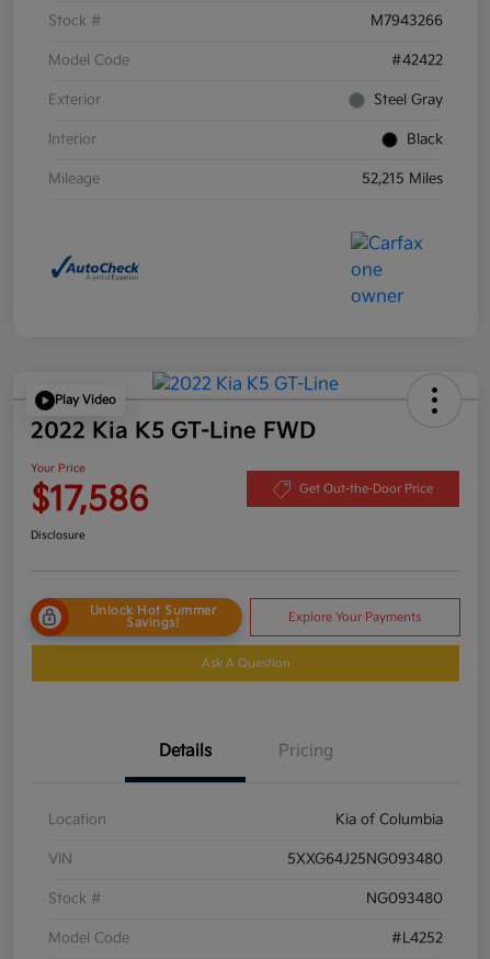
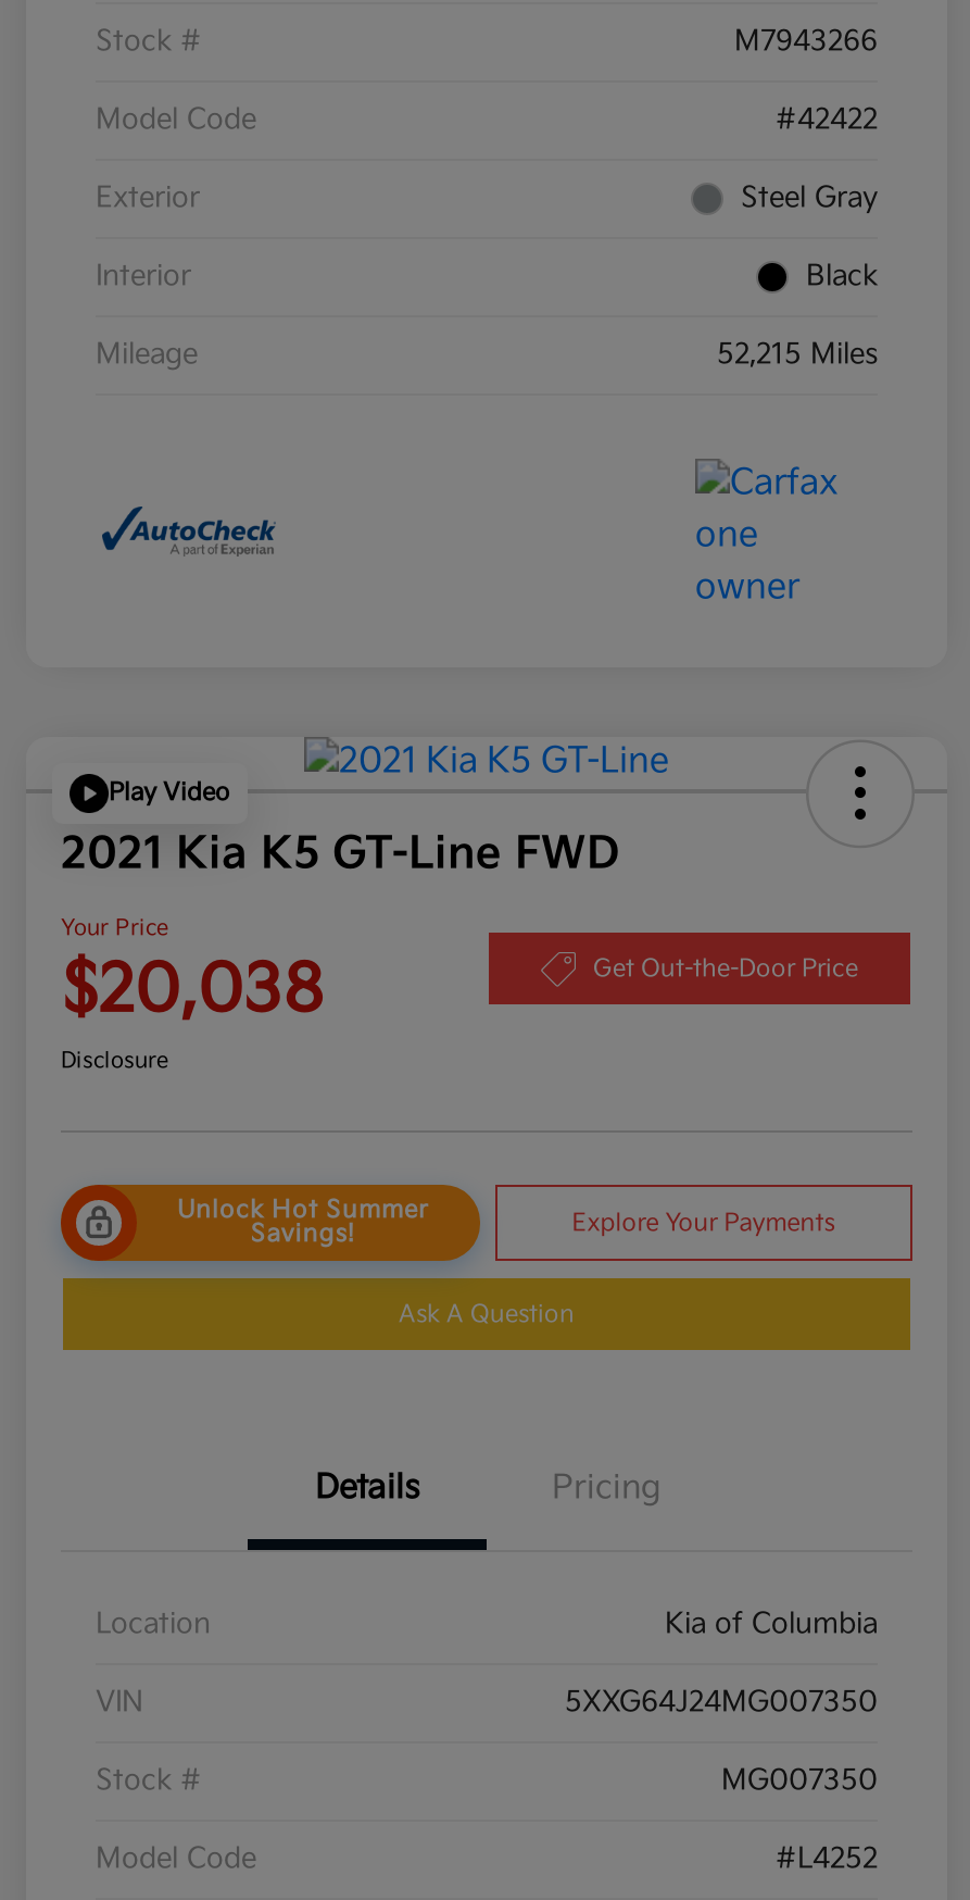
- 2022 Kia K5 GT-Line FWD
+ 2021 Kia K5 GT-Line FWD

- $17,586
+ $20,038

- 5XXG64J25NG093480
+ 5XXG64J24MG007350

- NG093480
+ MG007350
